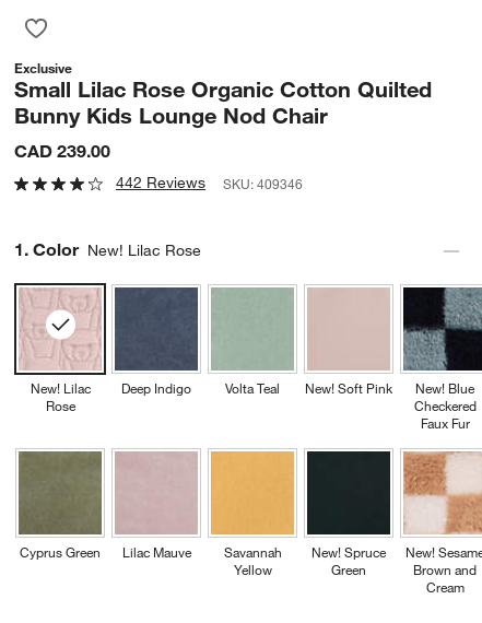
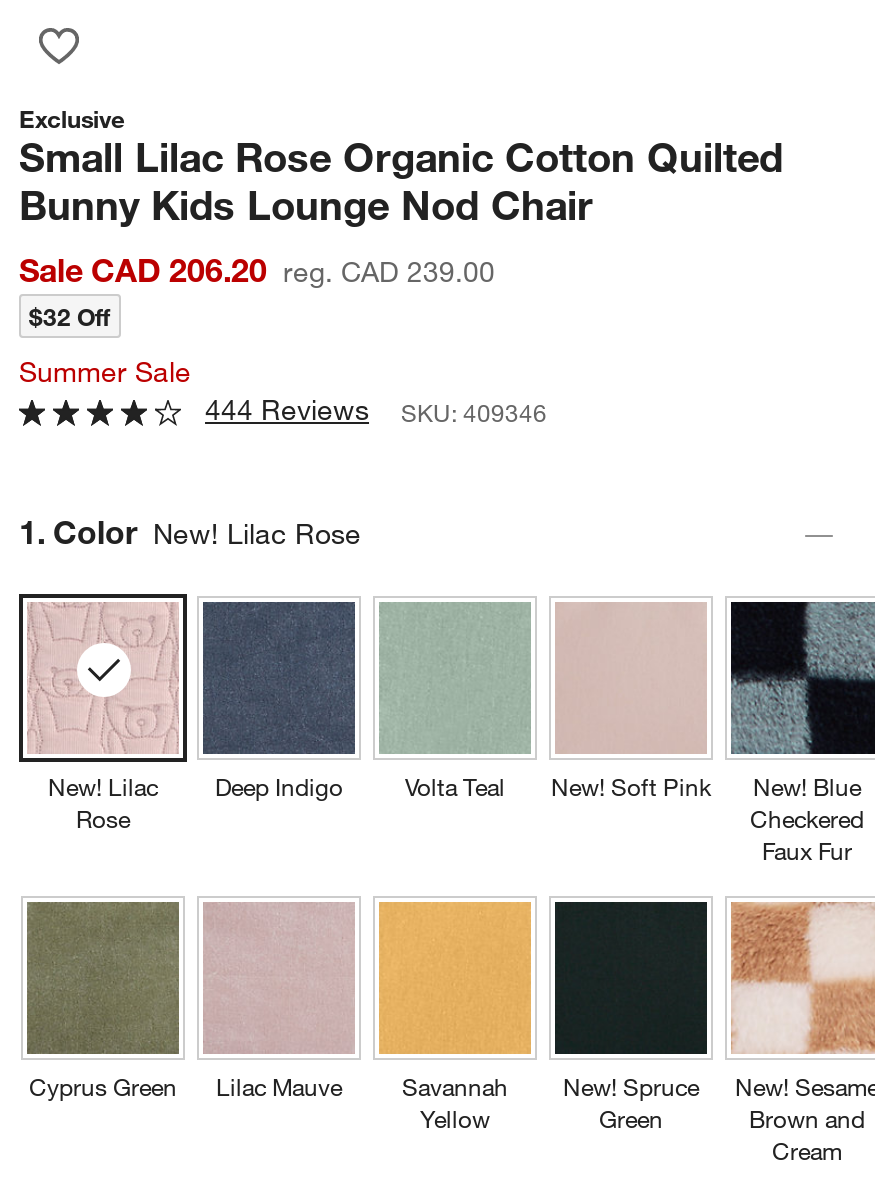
- CAD 239.00
+ Sale CAD 206.20 reg. CAD 239.00
+ $32 Off

- 442 Reviews
+ Summer Sale
+ 444 Reviews
